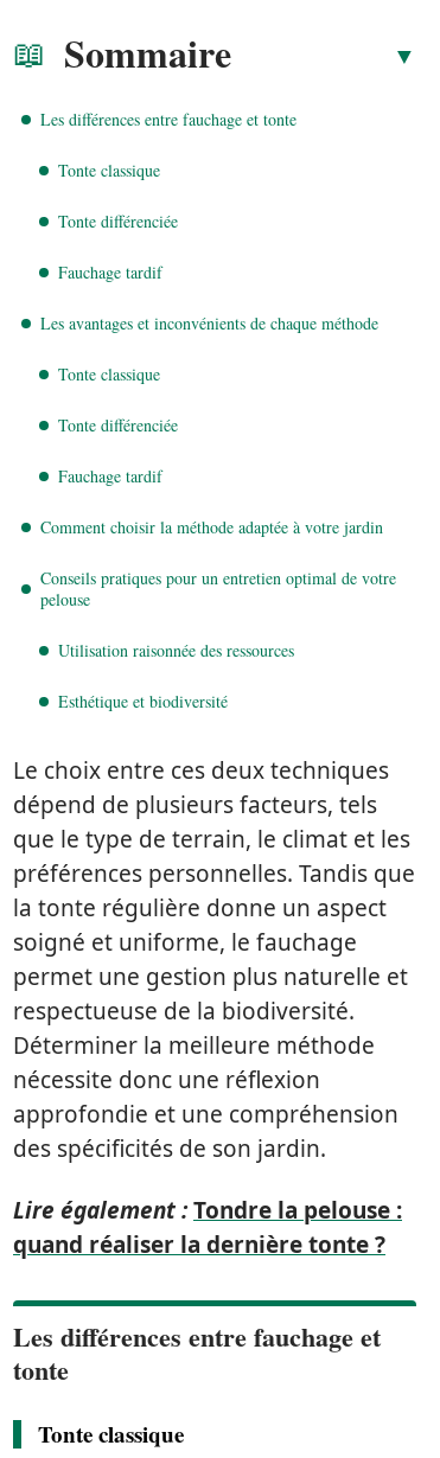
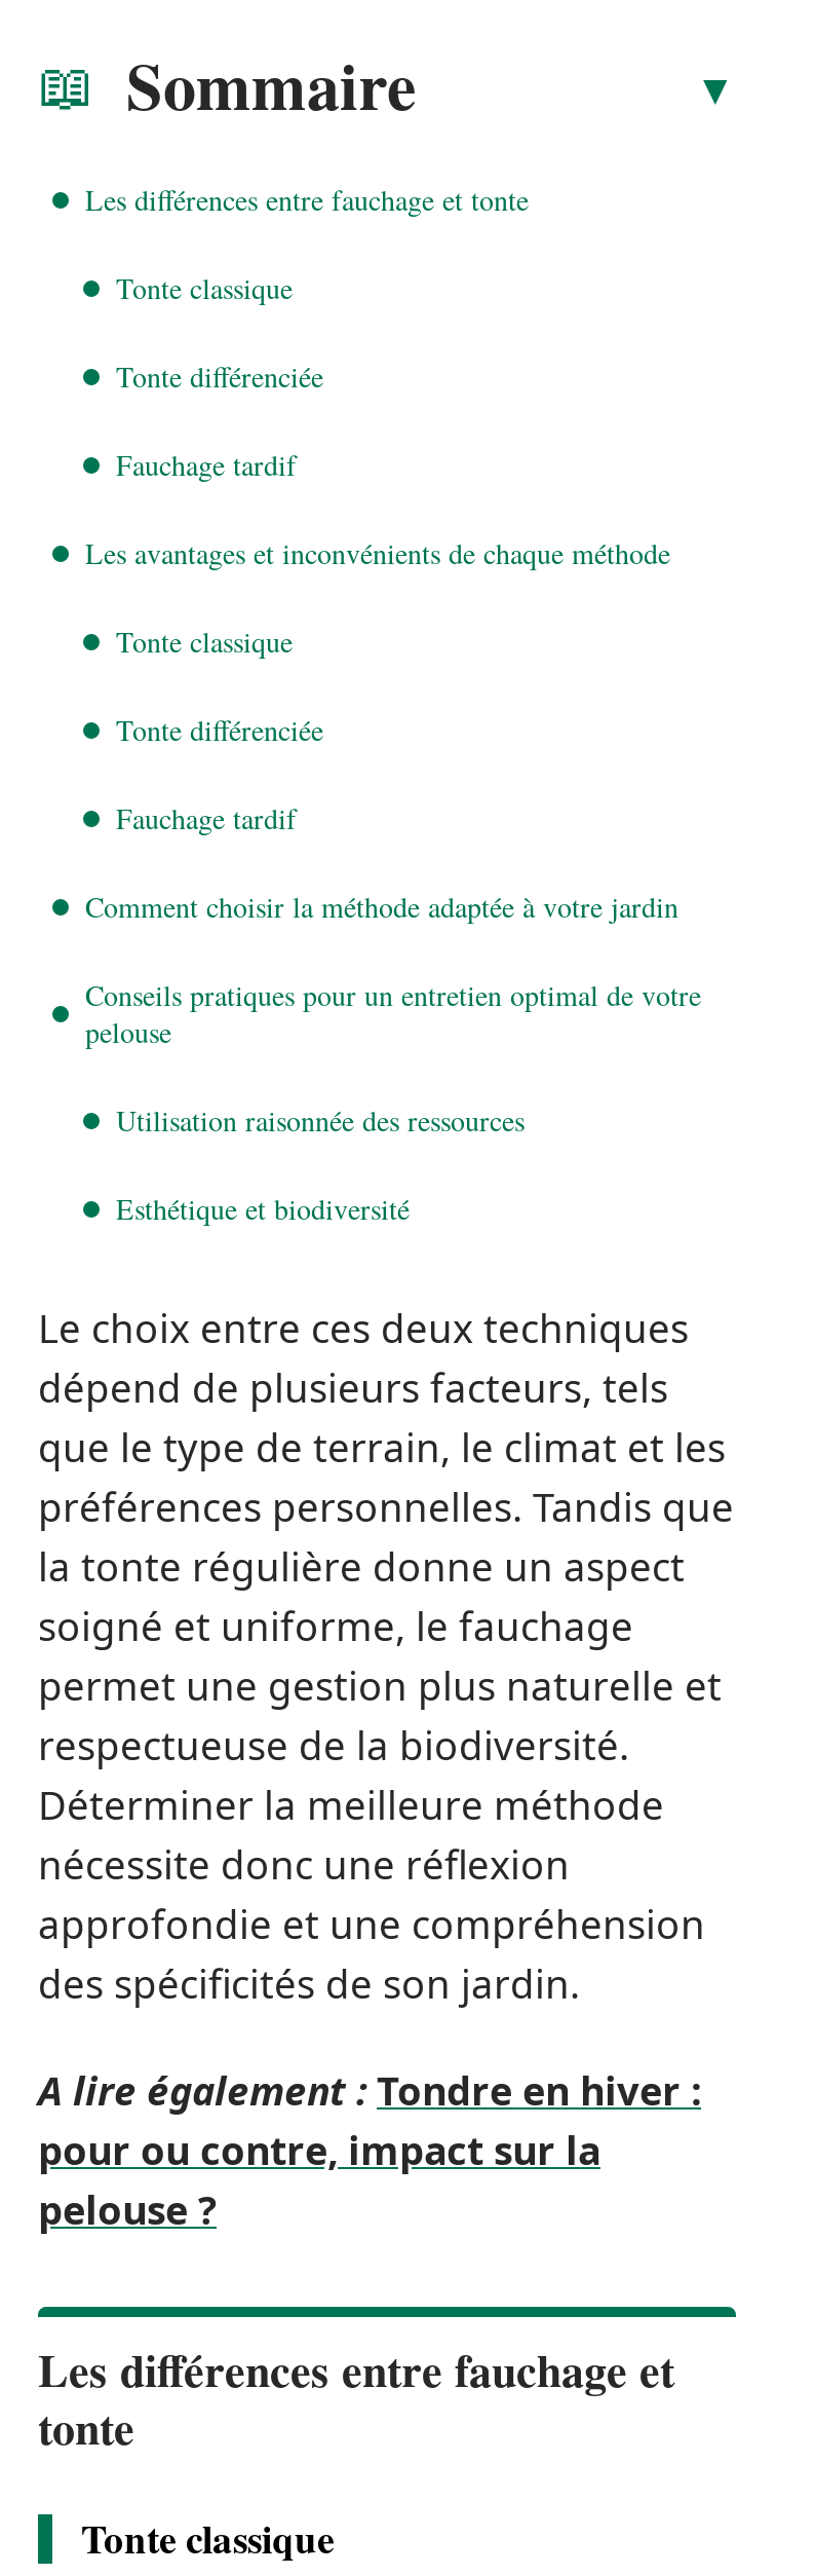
- Lire également : Tondre la pelouse :
- quand réaliser la dernière tonte ?
+ A lire également : Tondre en hiver :
+ pour ou contre, impact sur la
+ pelouse ?
